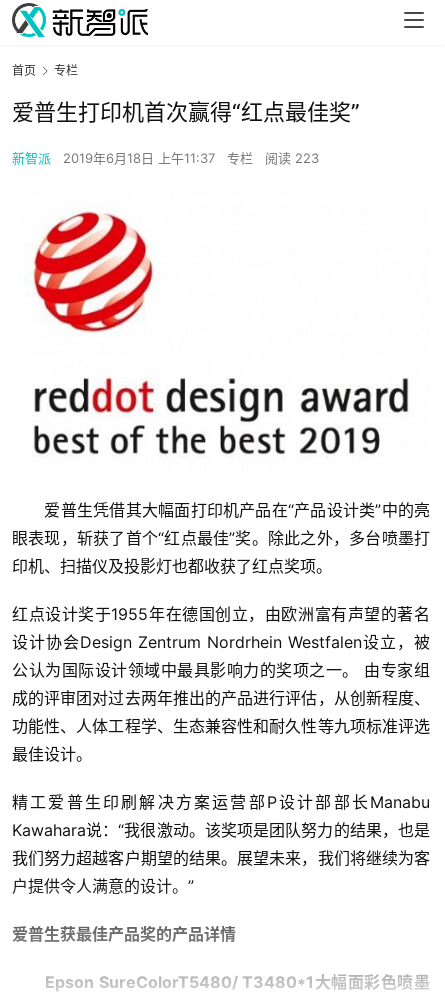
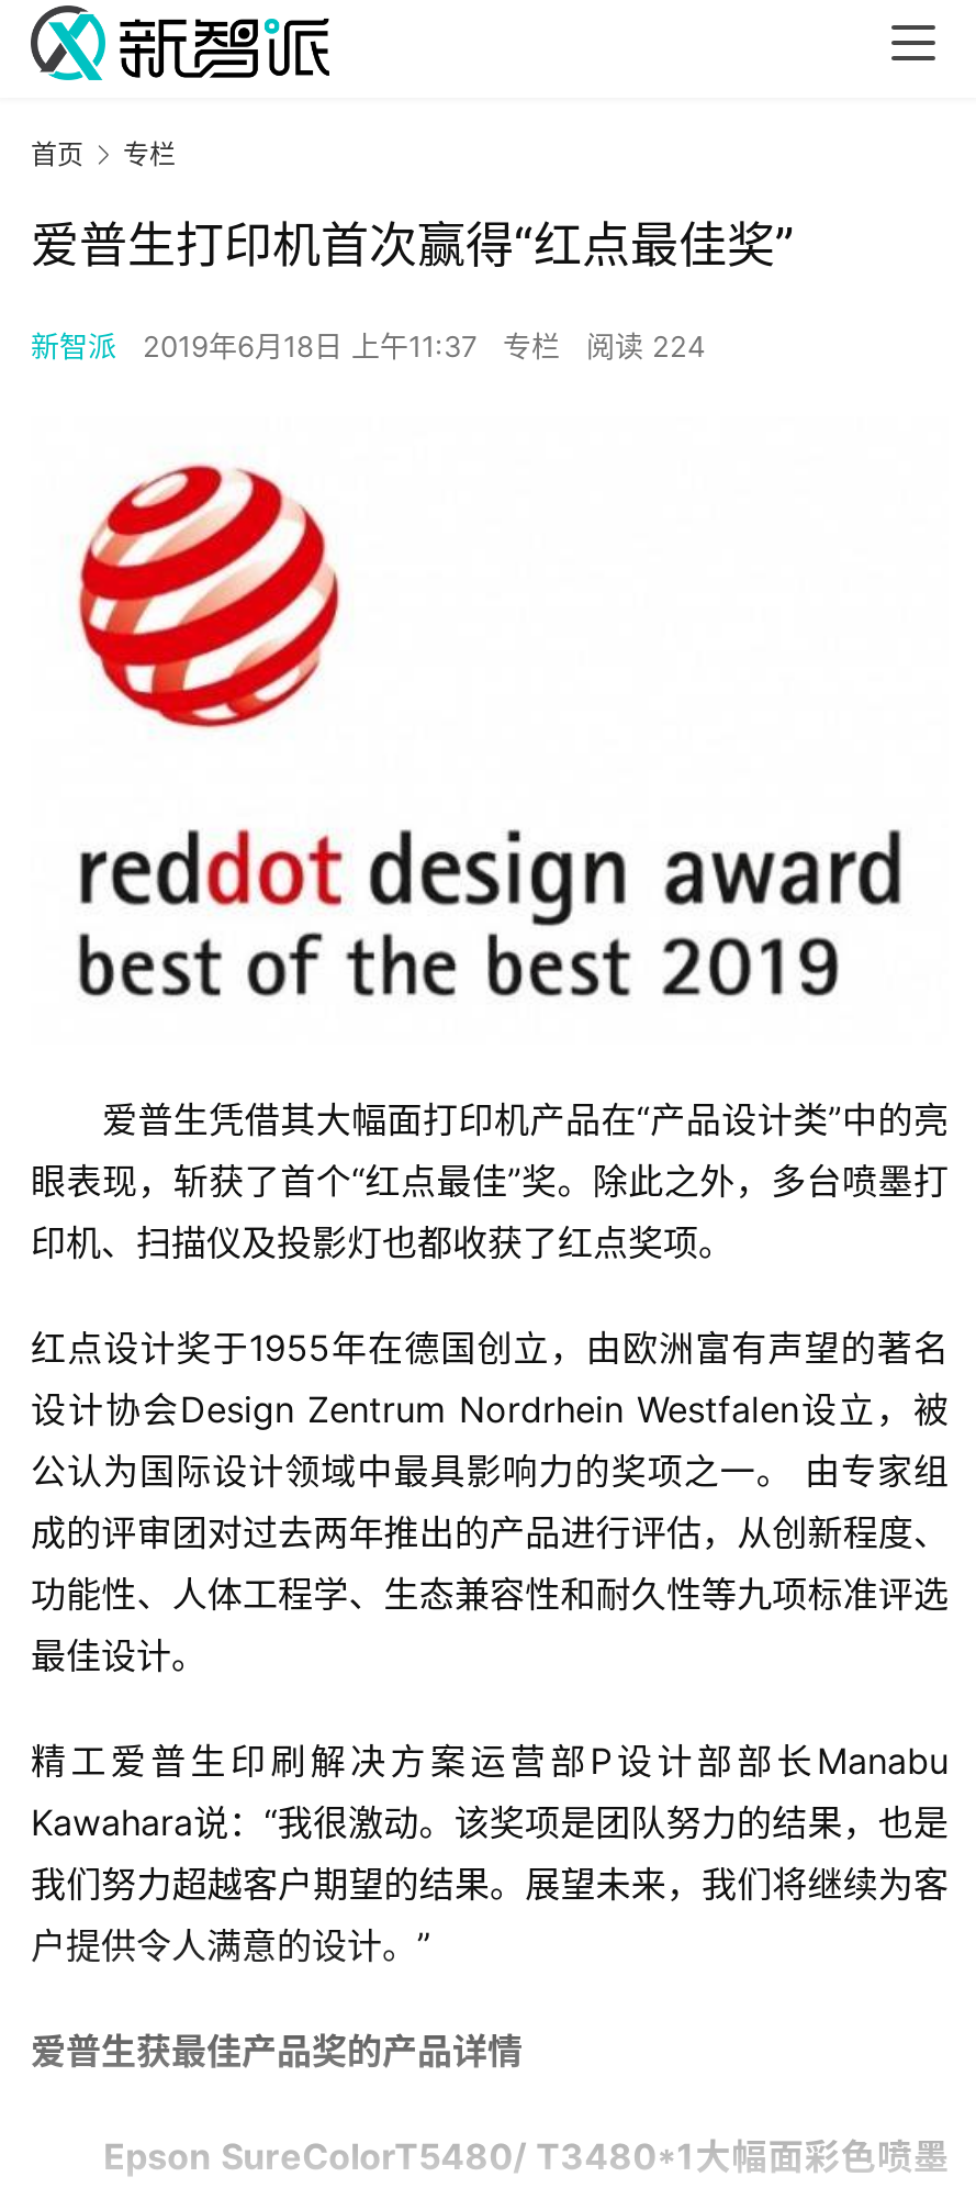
- 新智派 2019年6月18日 上午11:37 专栏 阅读 223
+ 新智派 2019年6月18日 上午11:37 专栏 阅读 224
